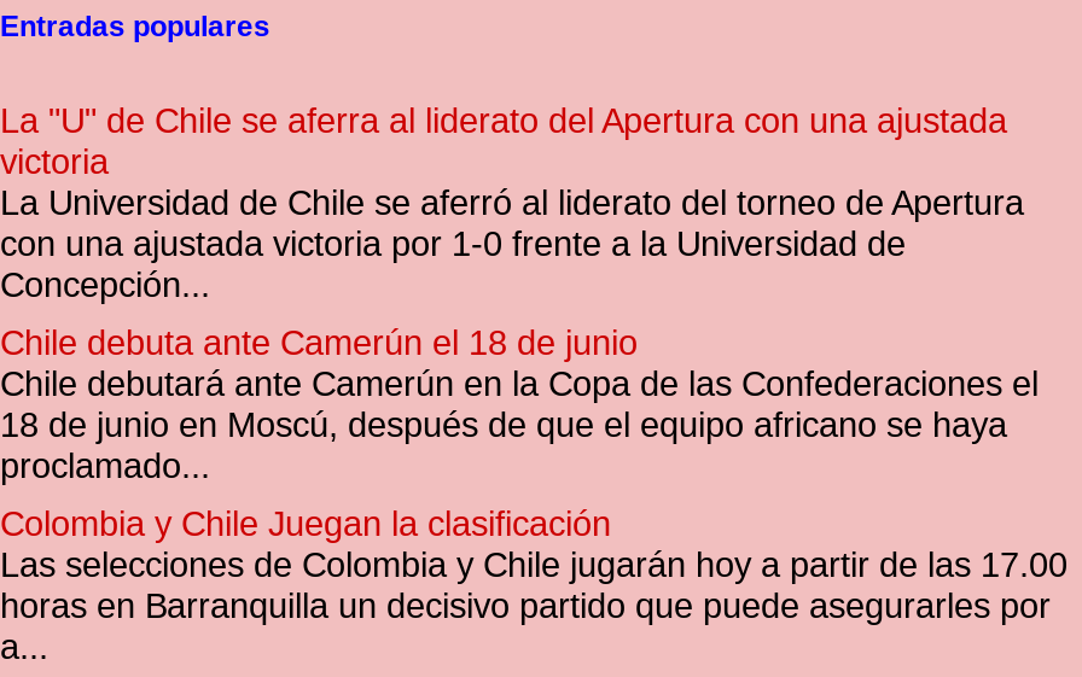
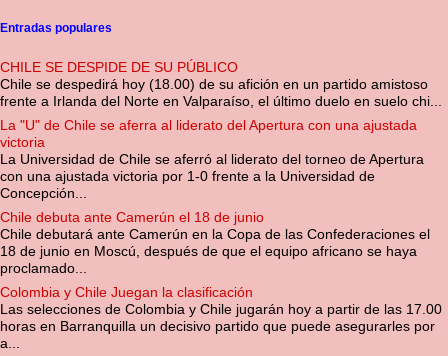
+ CHILE SE DESPIDE DE SU PÚBLICO
+ Chile se despedirá hoy (18.00) de su afición en un partido amistoso
+ frente a Irlanda del Norte en Valparaíso, el último duelo en suelo chi...
